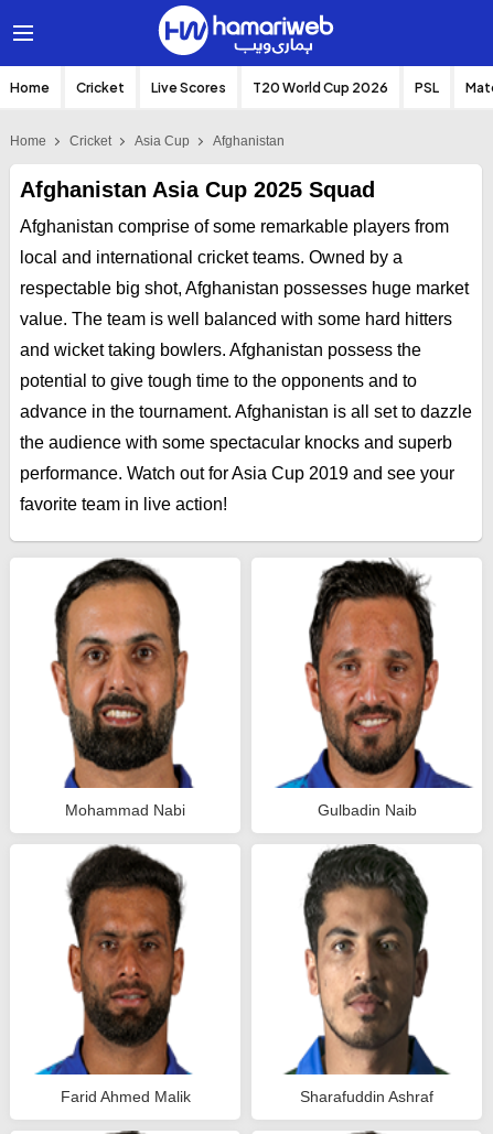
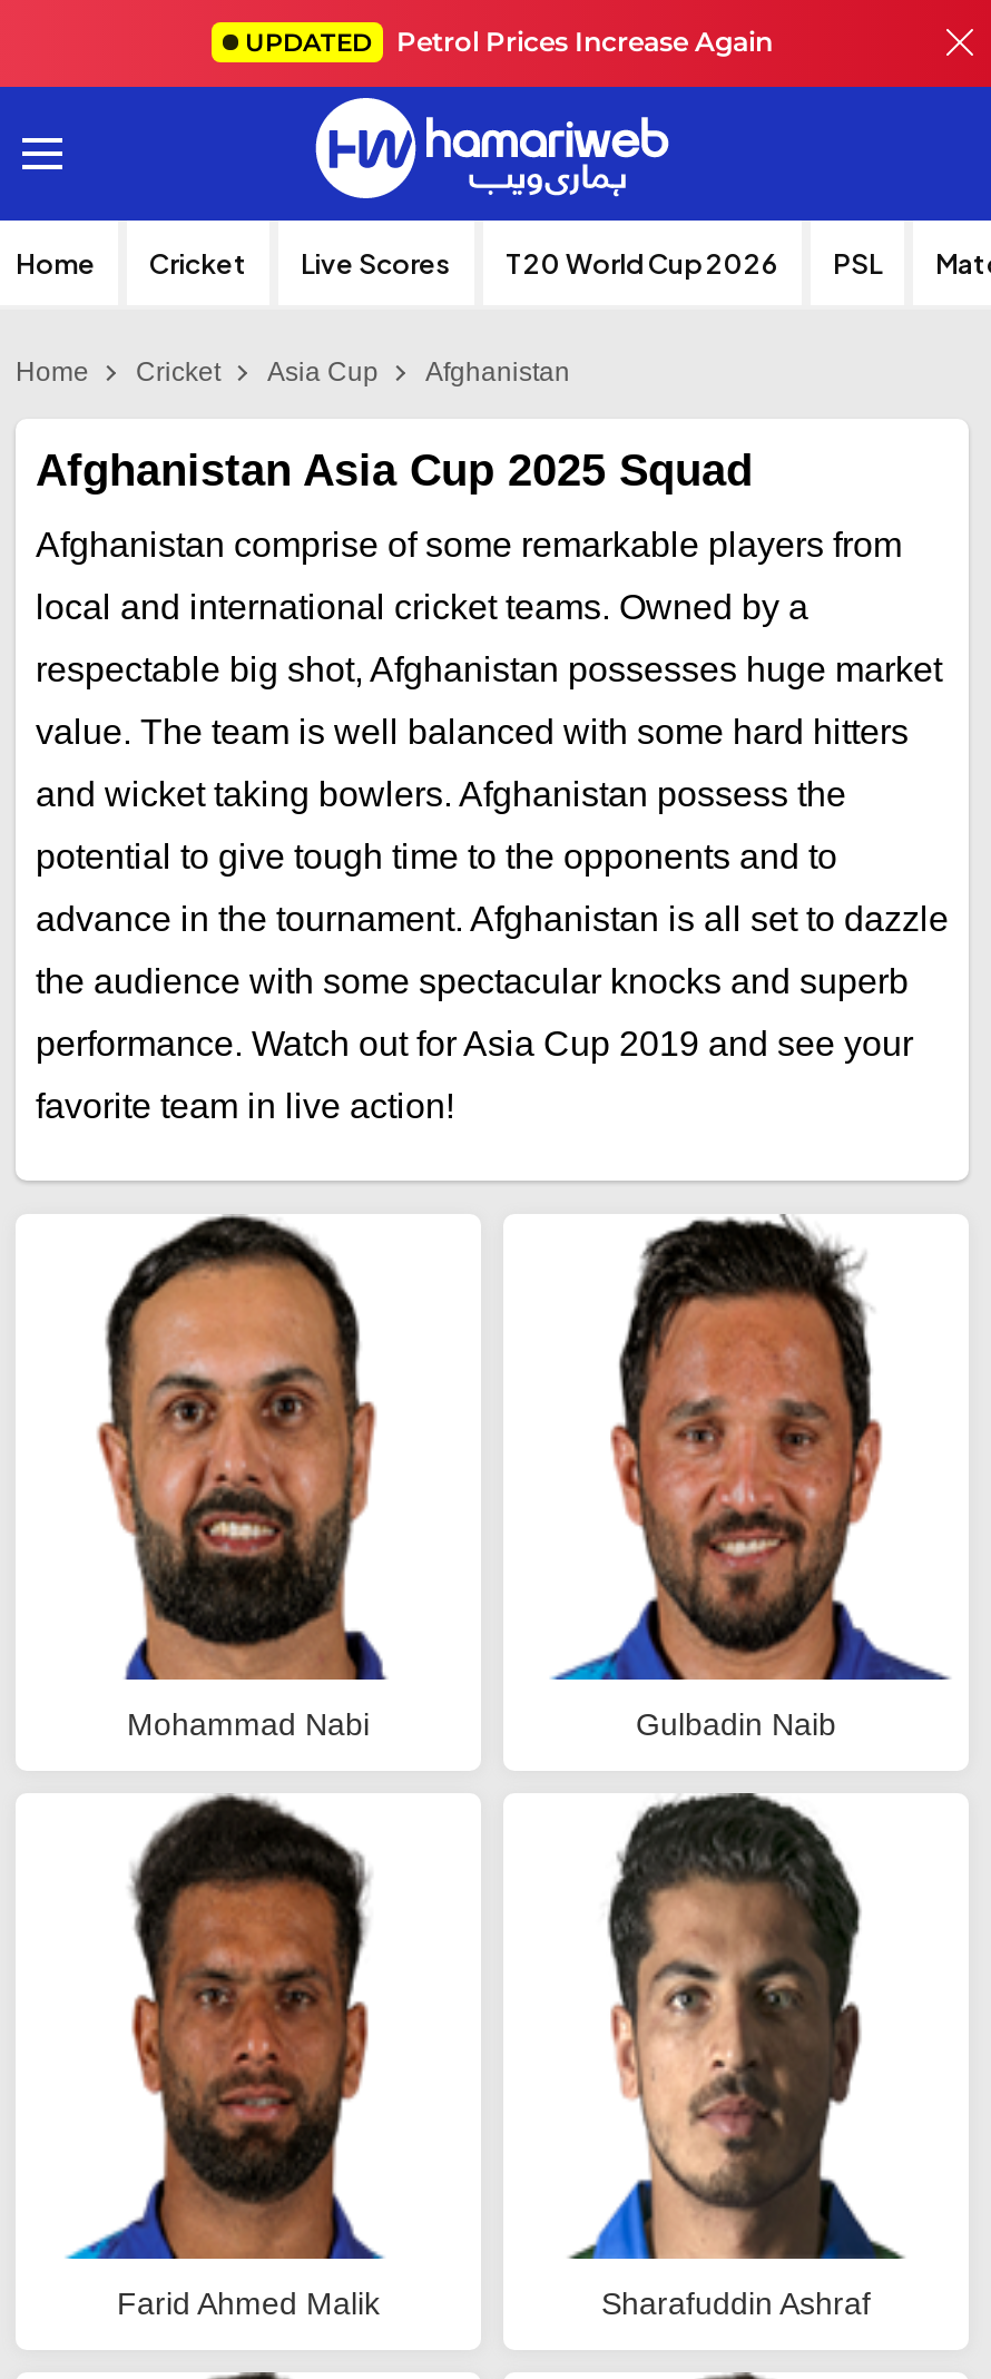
+ UPDATED Petrol Prices Increase Again
